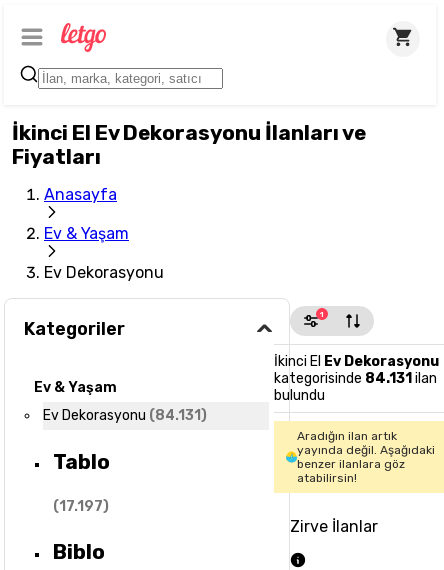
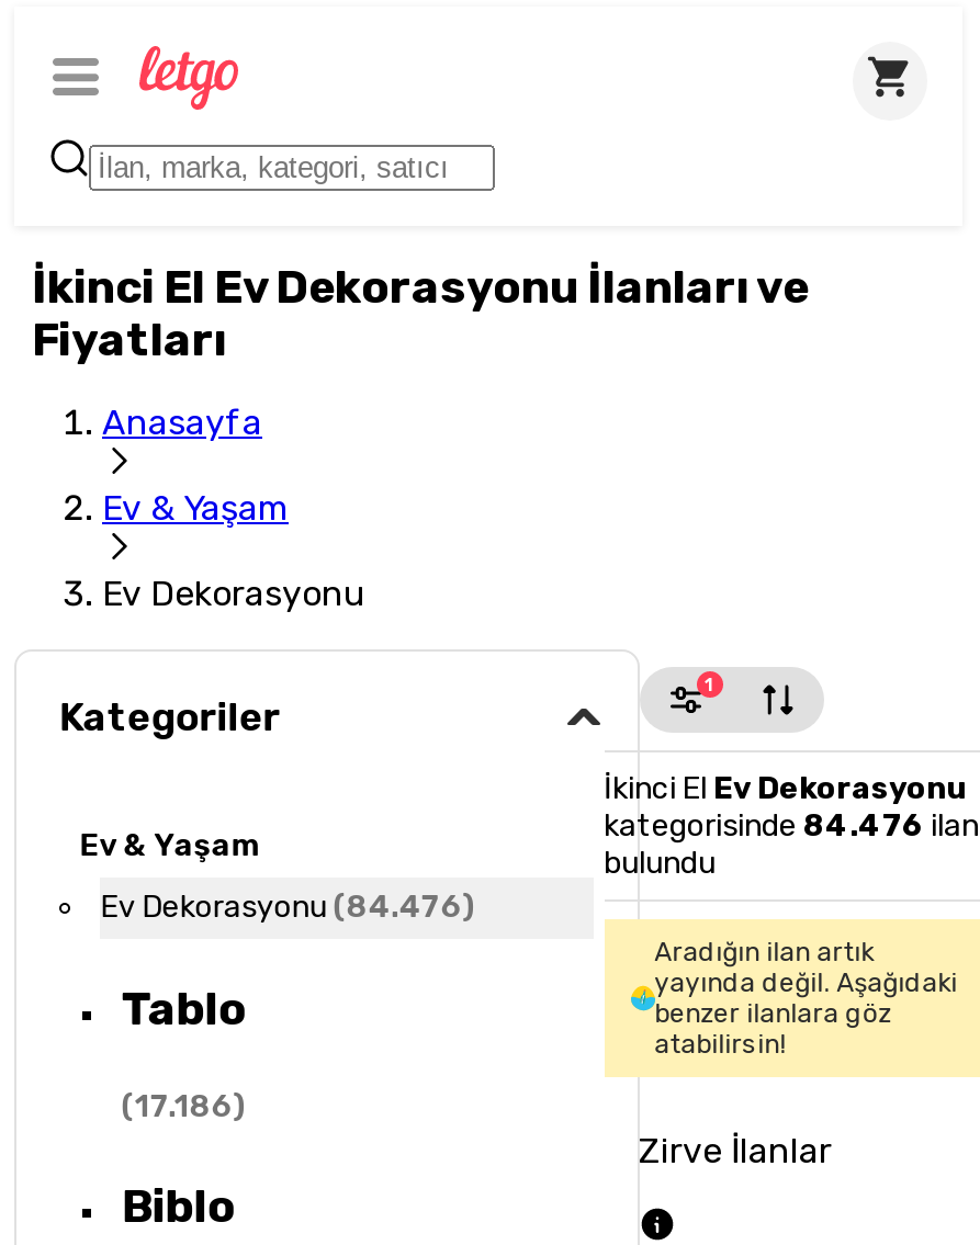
- kategorisinde 84.131 ilan
+ kategorisinde 84.476 ilan

- Ev Dekorasyonu (84.131)
+ Ev Dekorasyonu (84.476)

- (17.197)
+ (17.186)
